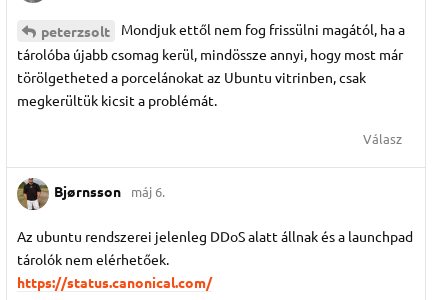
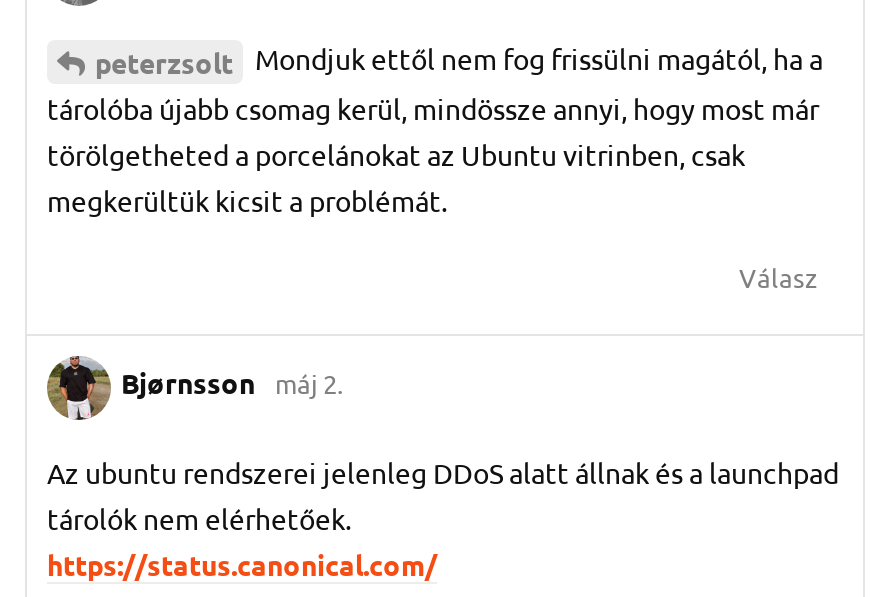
- Bjørnsson máj 6.
+ Bjørnsson máj 2.
